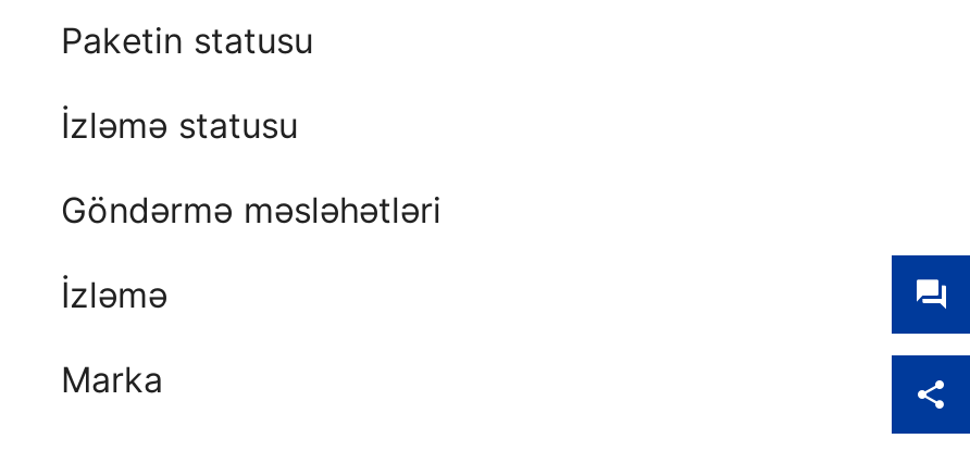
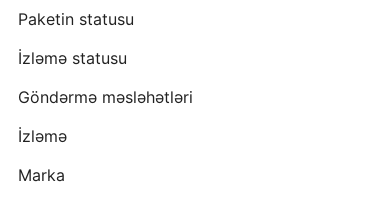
- [image]

- [image]
